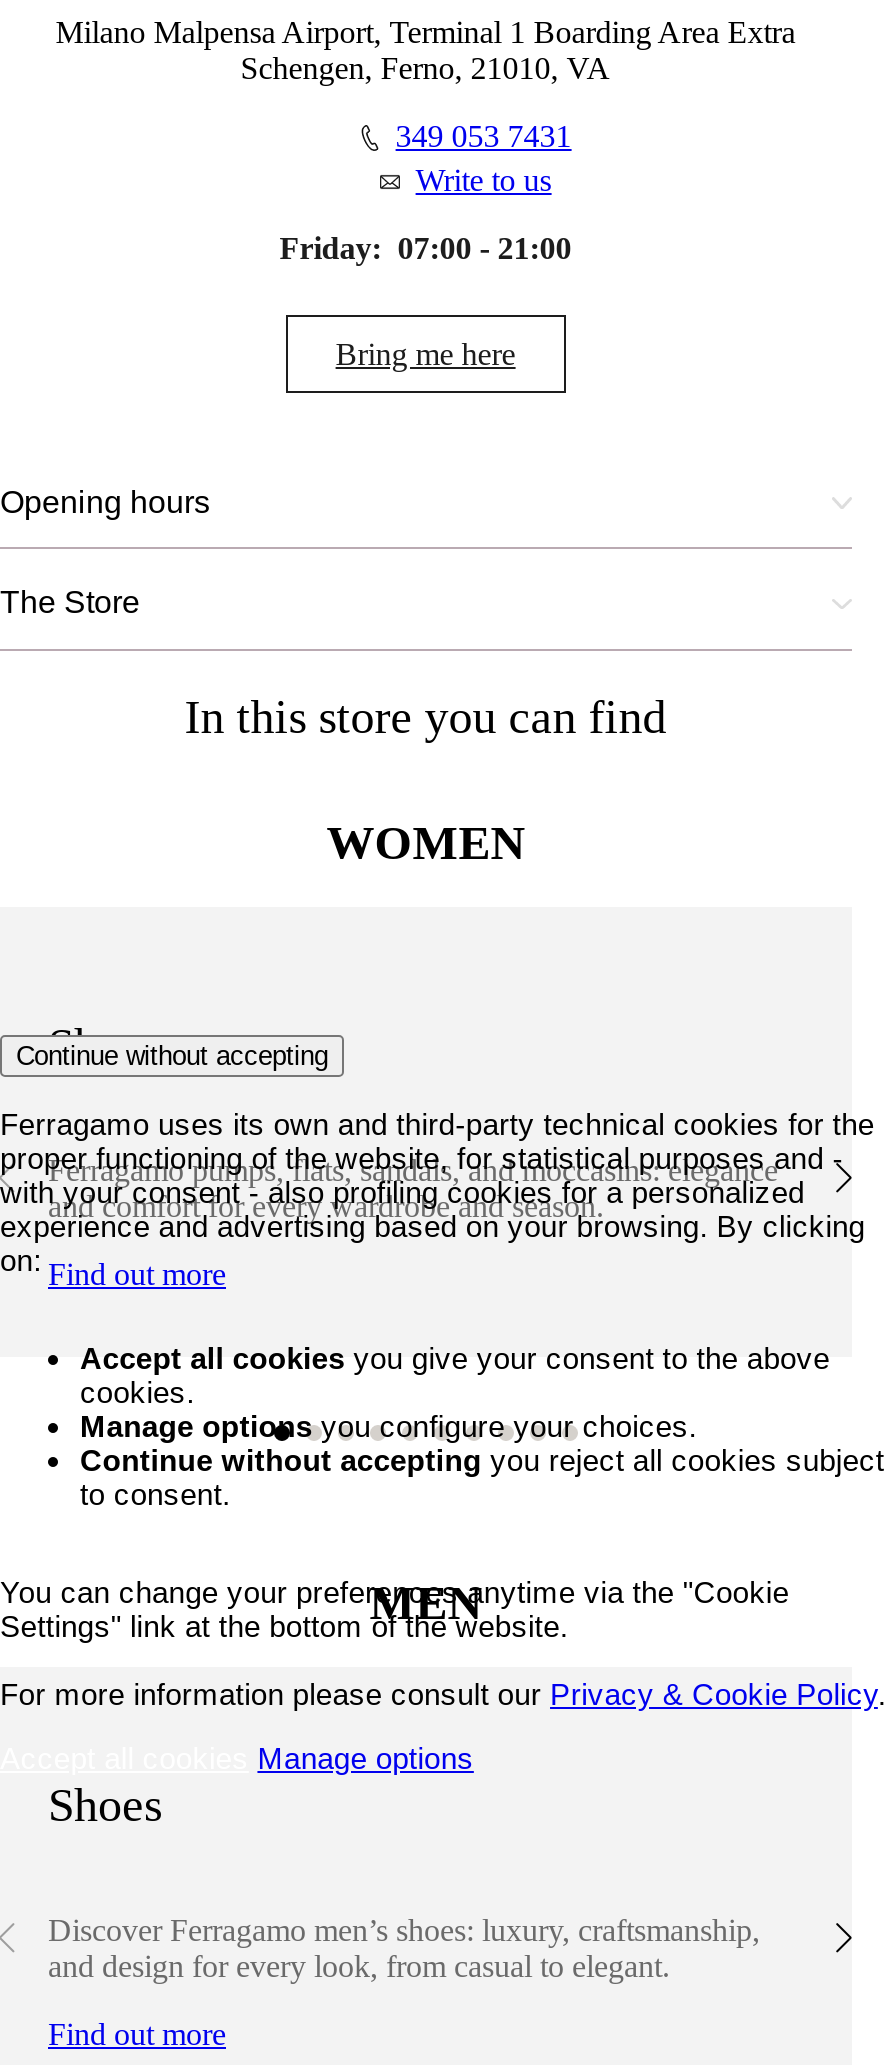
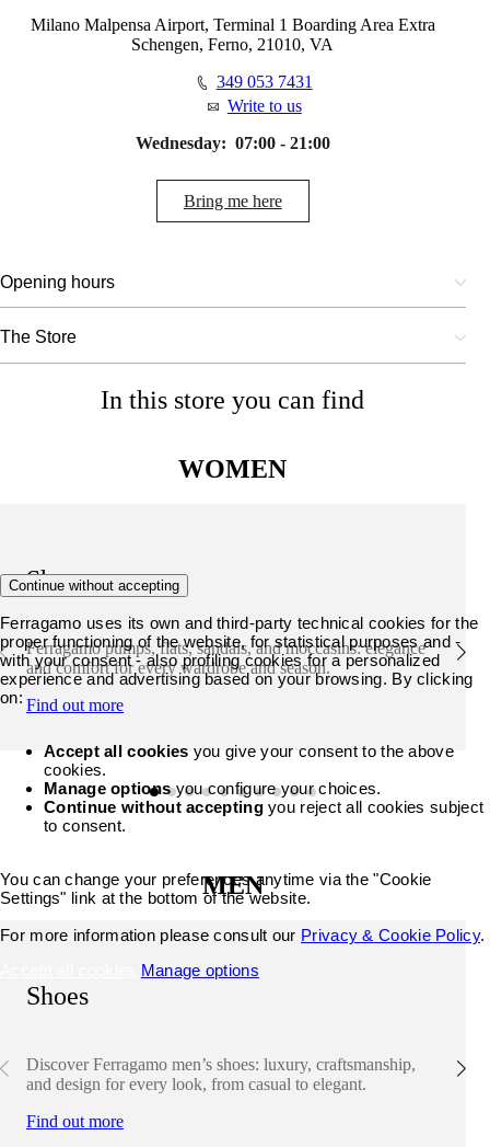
- Friday: 07:00 - 21:00
+ Wednesday: 07:00 - 21:00
